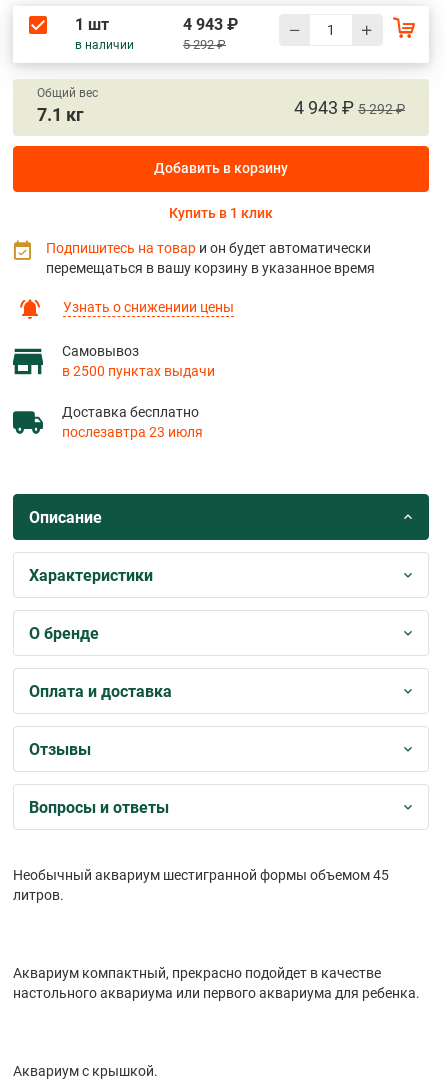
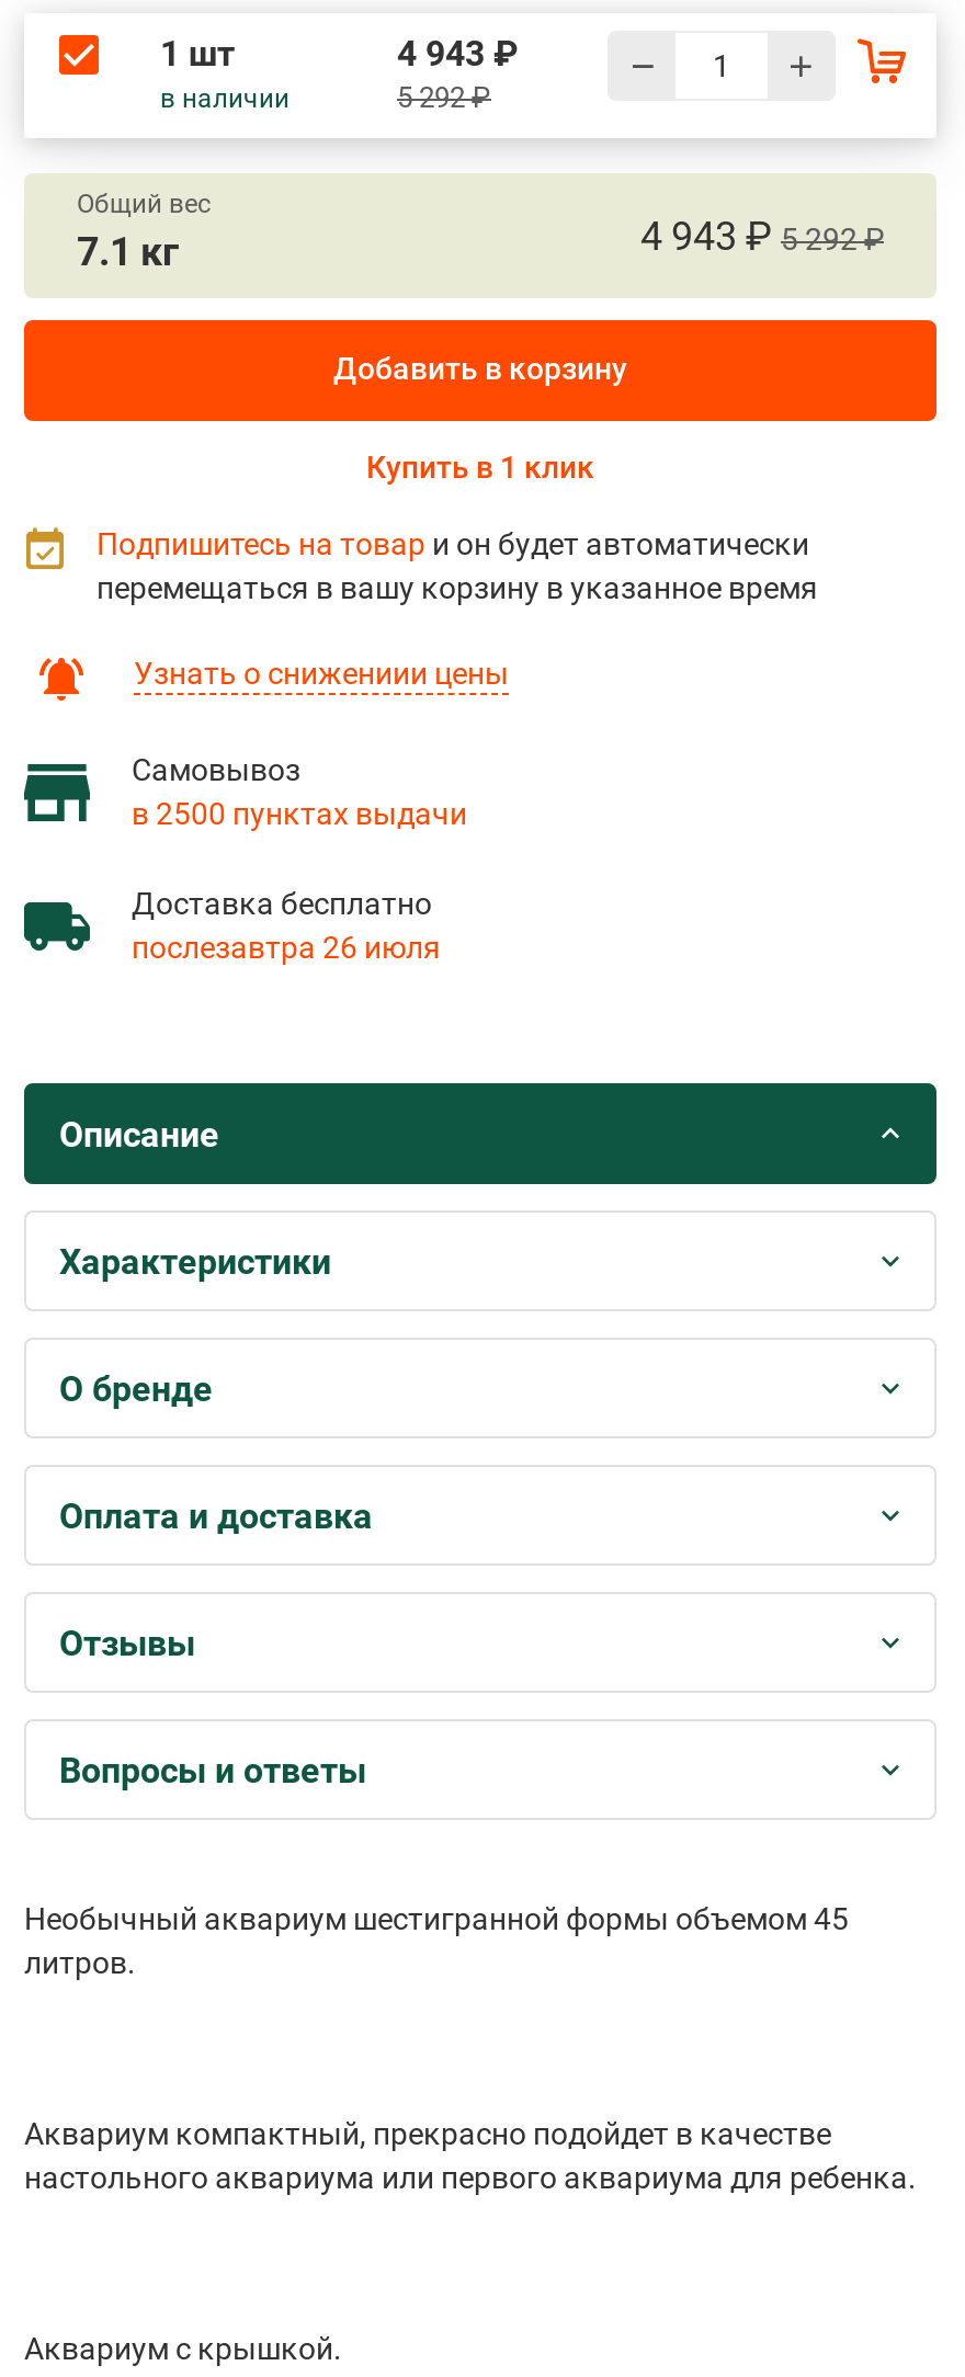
- послезавтра 23 июля
+ послезавтра 26 июля
